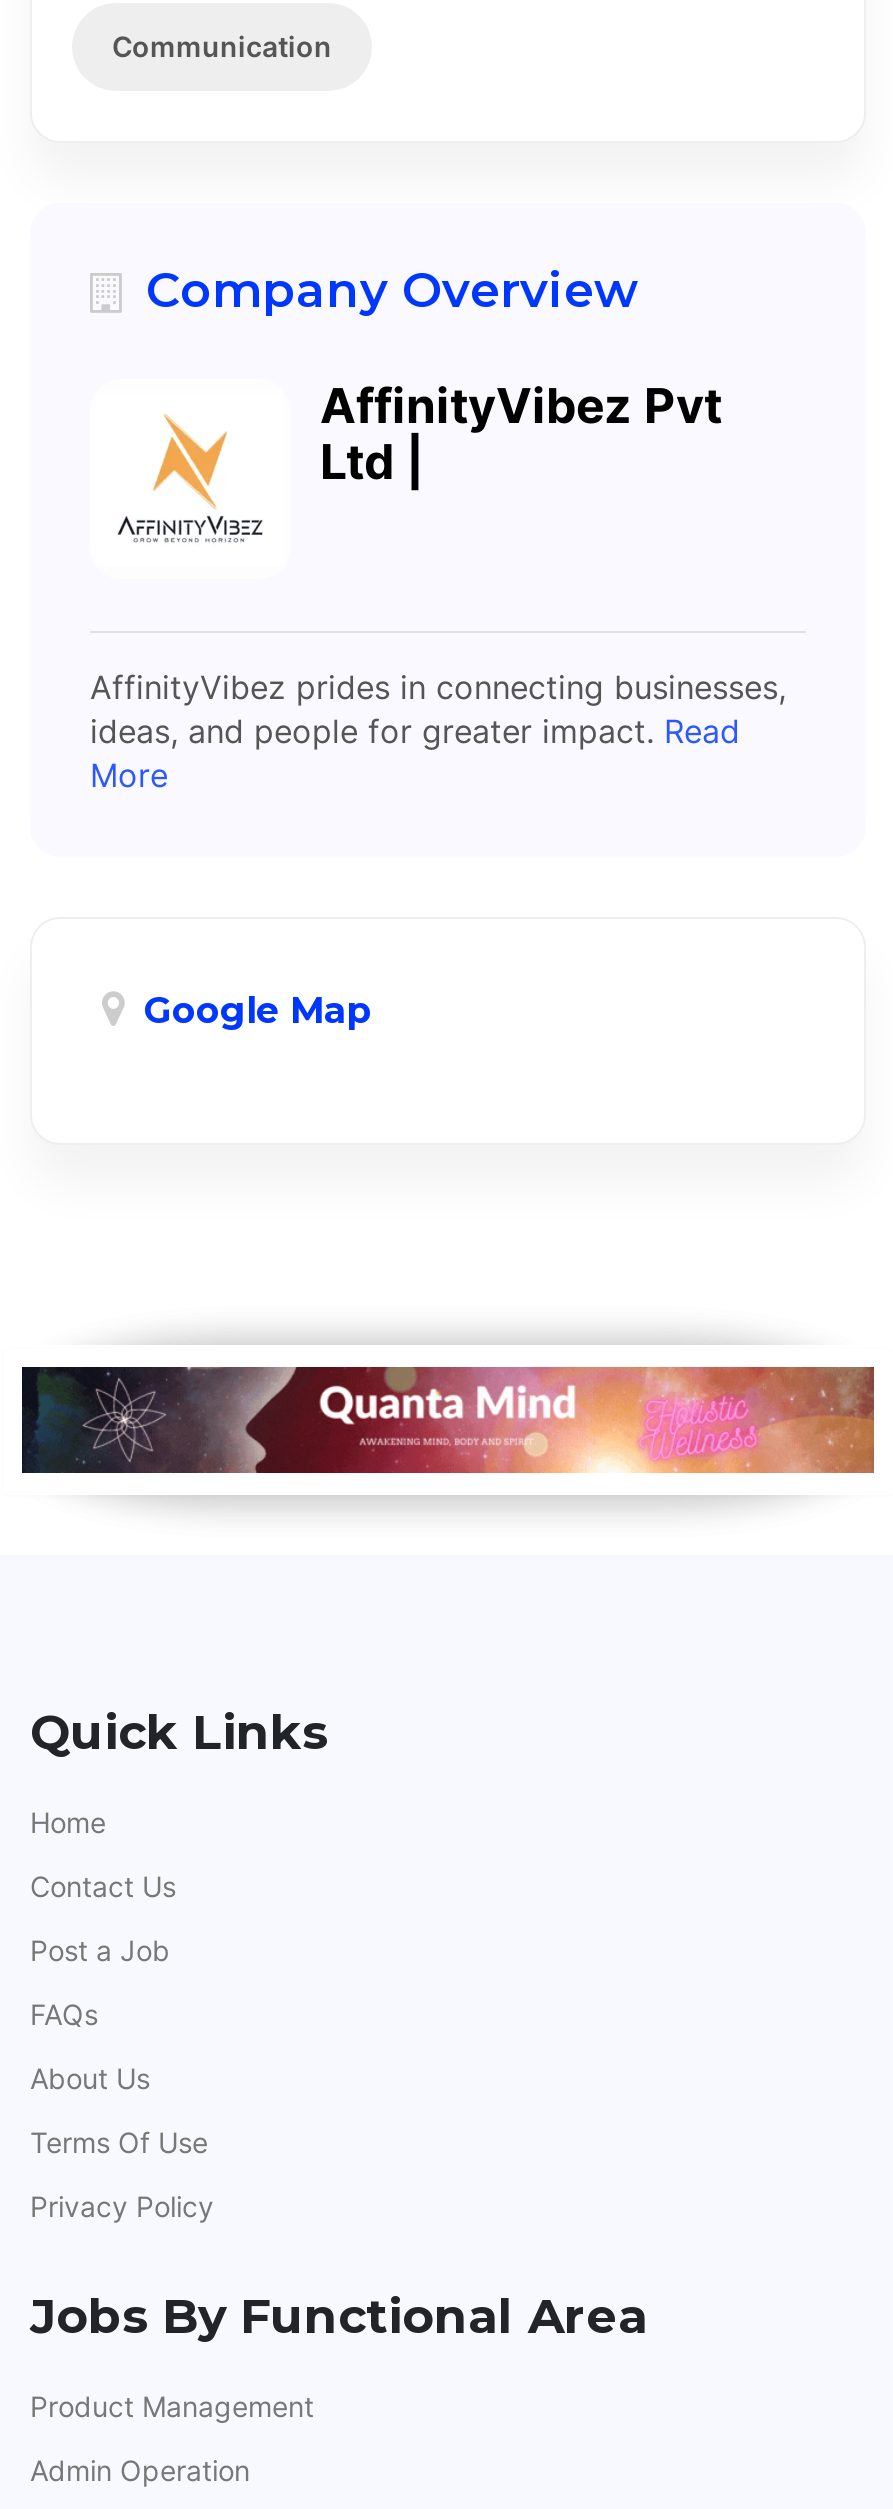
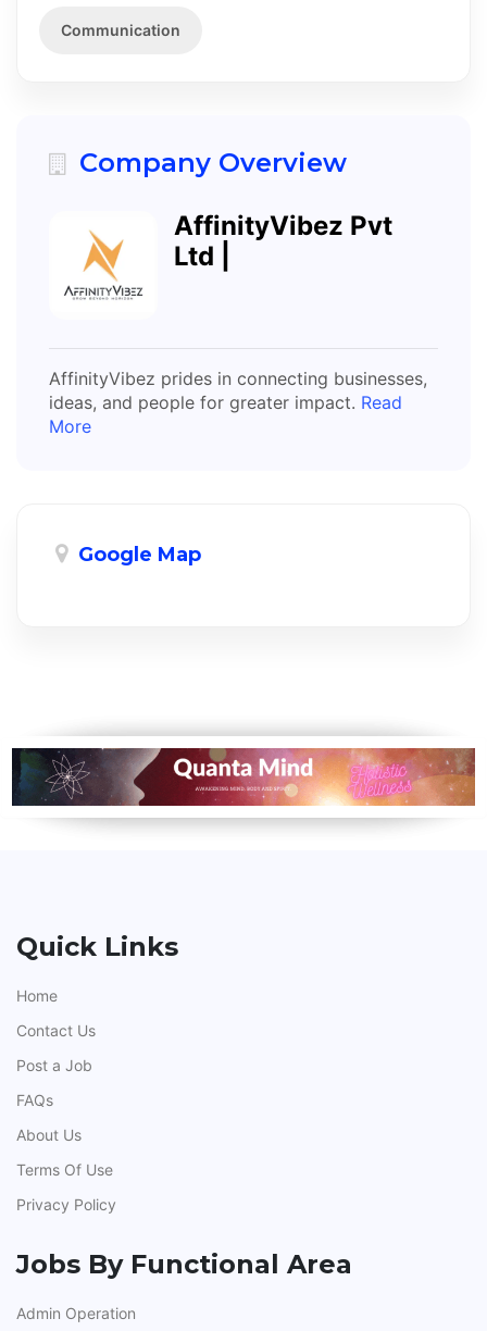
- Product Management
